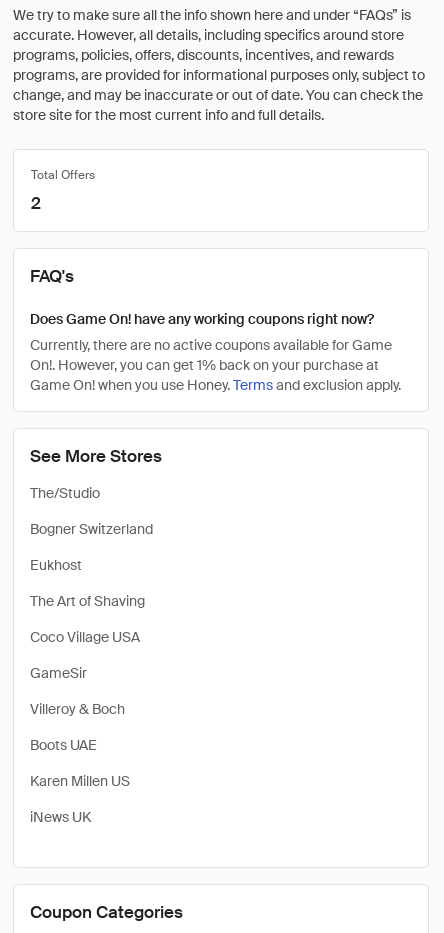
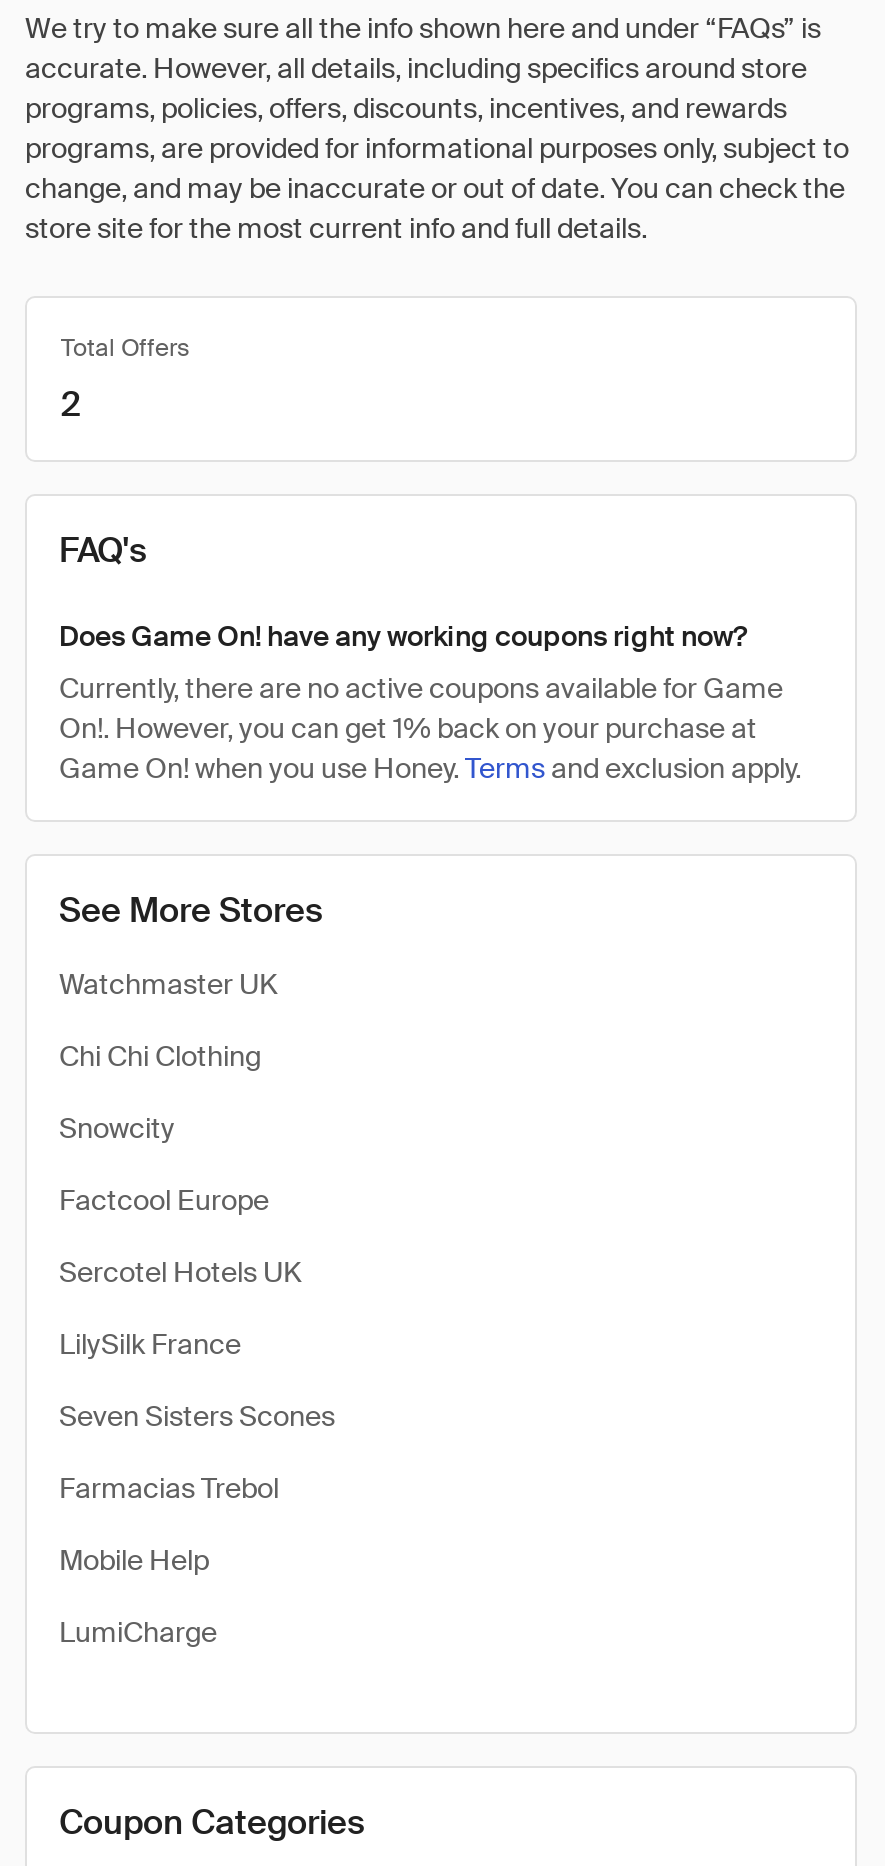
- The/Studio
+ Watchmaster UK

- Bogner Switzerland
+ Chi Chi Clothing

- Eukhost
+ Snowcity

- The Art of Shaving
+ Factcool Europe

- Coco Village USA
+ Sercotel Hotels UK

- GameSir
+ LilySilk France

- Villeroy & Boch
+ Seven Sisters Scones

- Boots UAE
+ Farmacias Trebol

- Karen Millen US
+ Mobile Help

- iNews UK
+ LumiCharge
